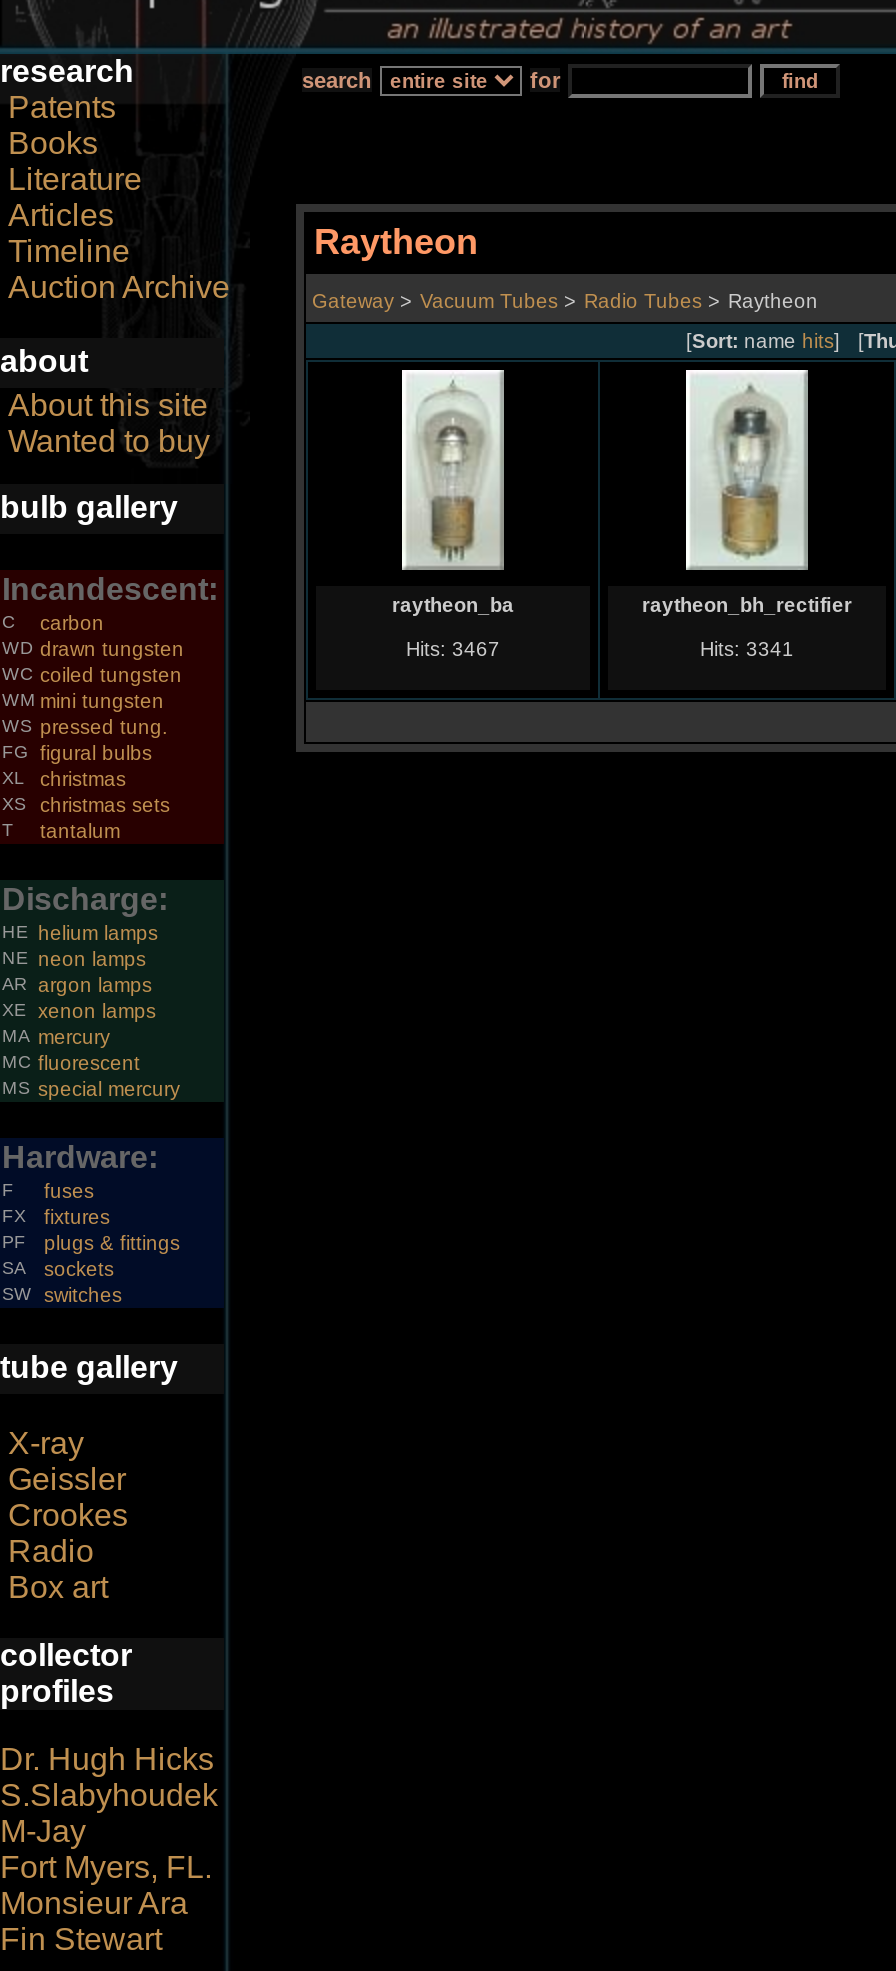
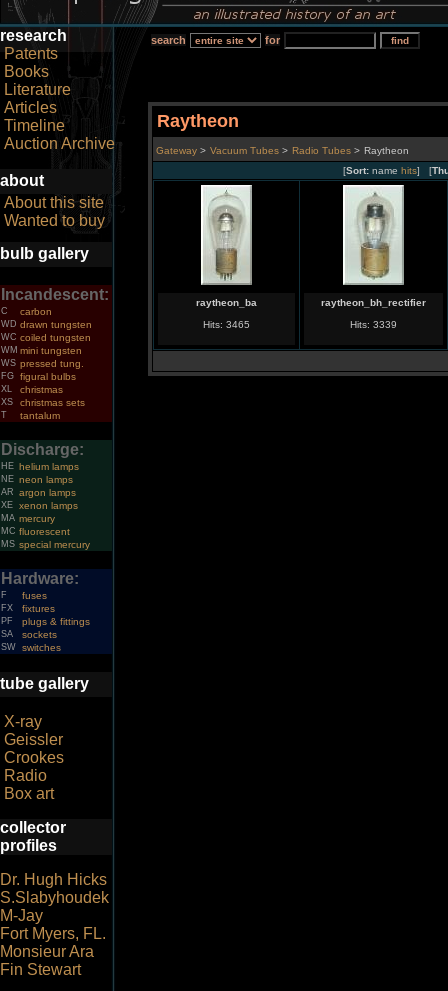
- Hits: 3467
+ Hits: 3465

- Hits: 3341
+ Hits: 3339
